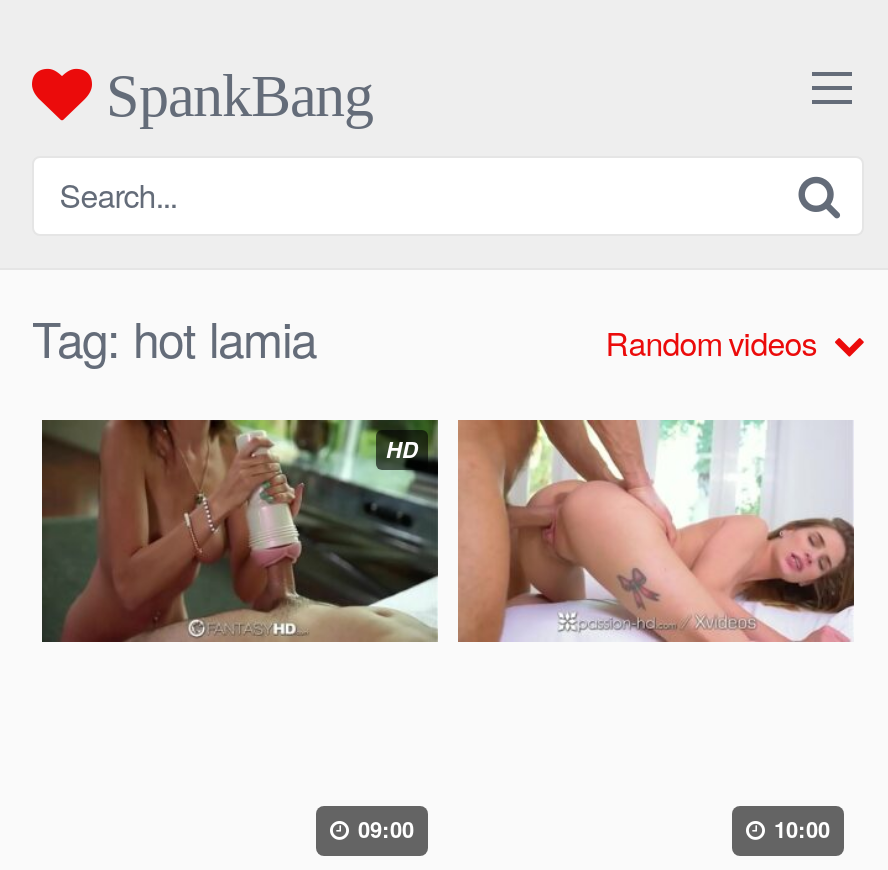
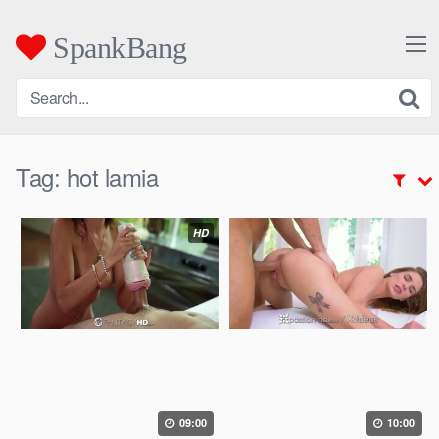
- Random videos
